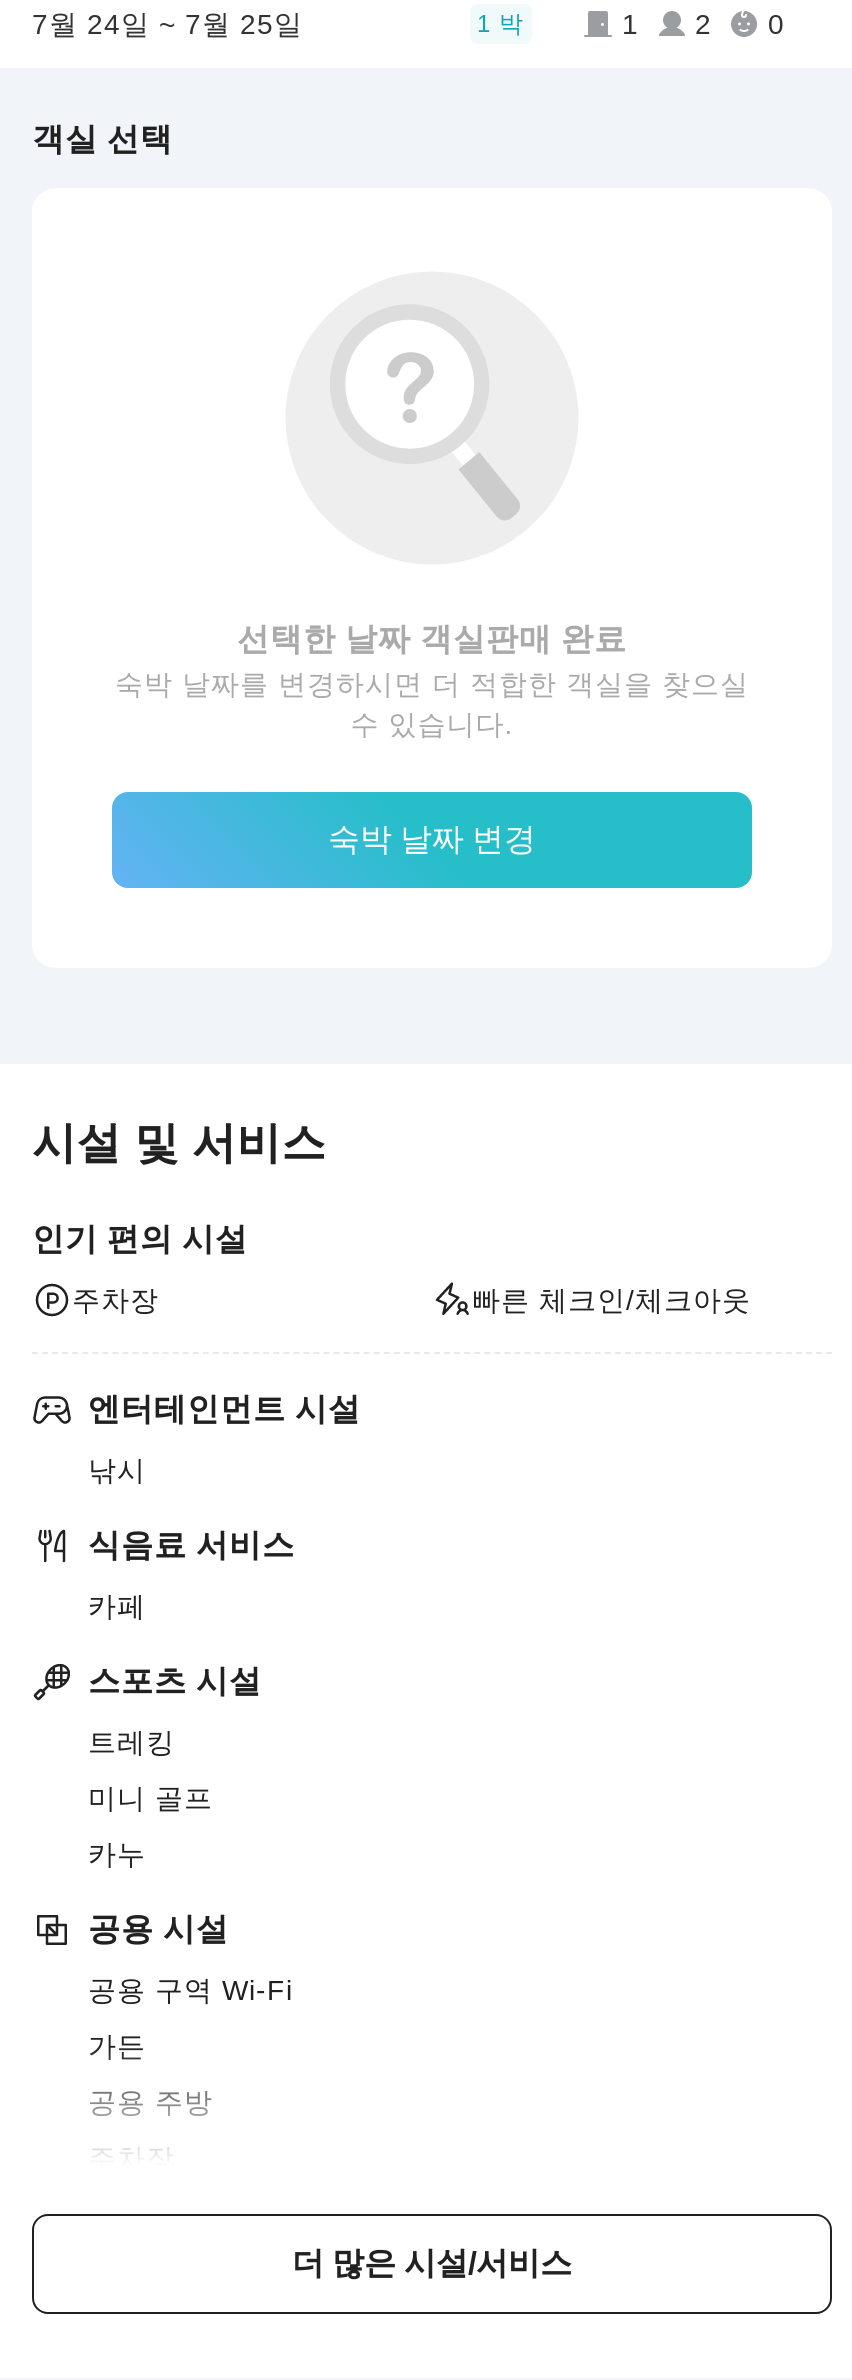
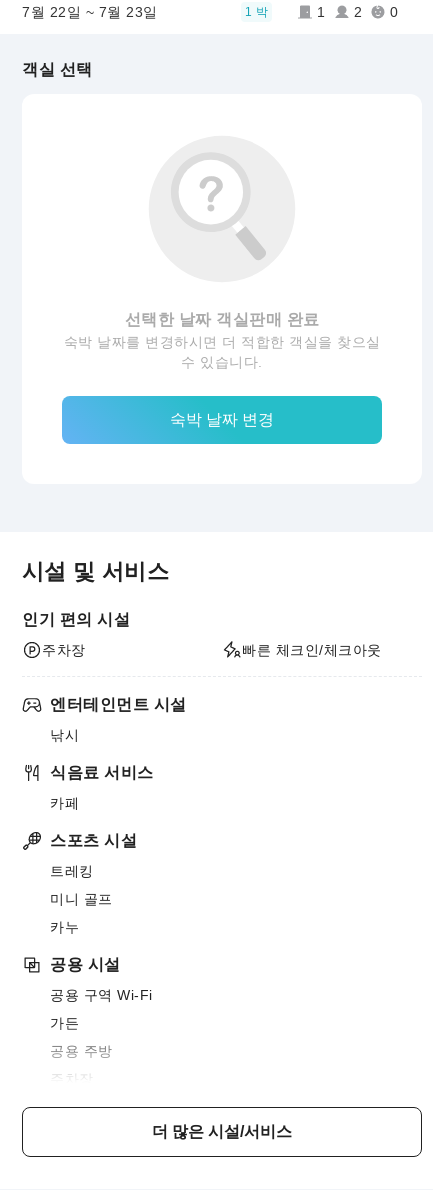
- 7월 24일 ~ 7월 25일
+ 7월 22일 ~ 7월 23일
